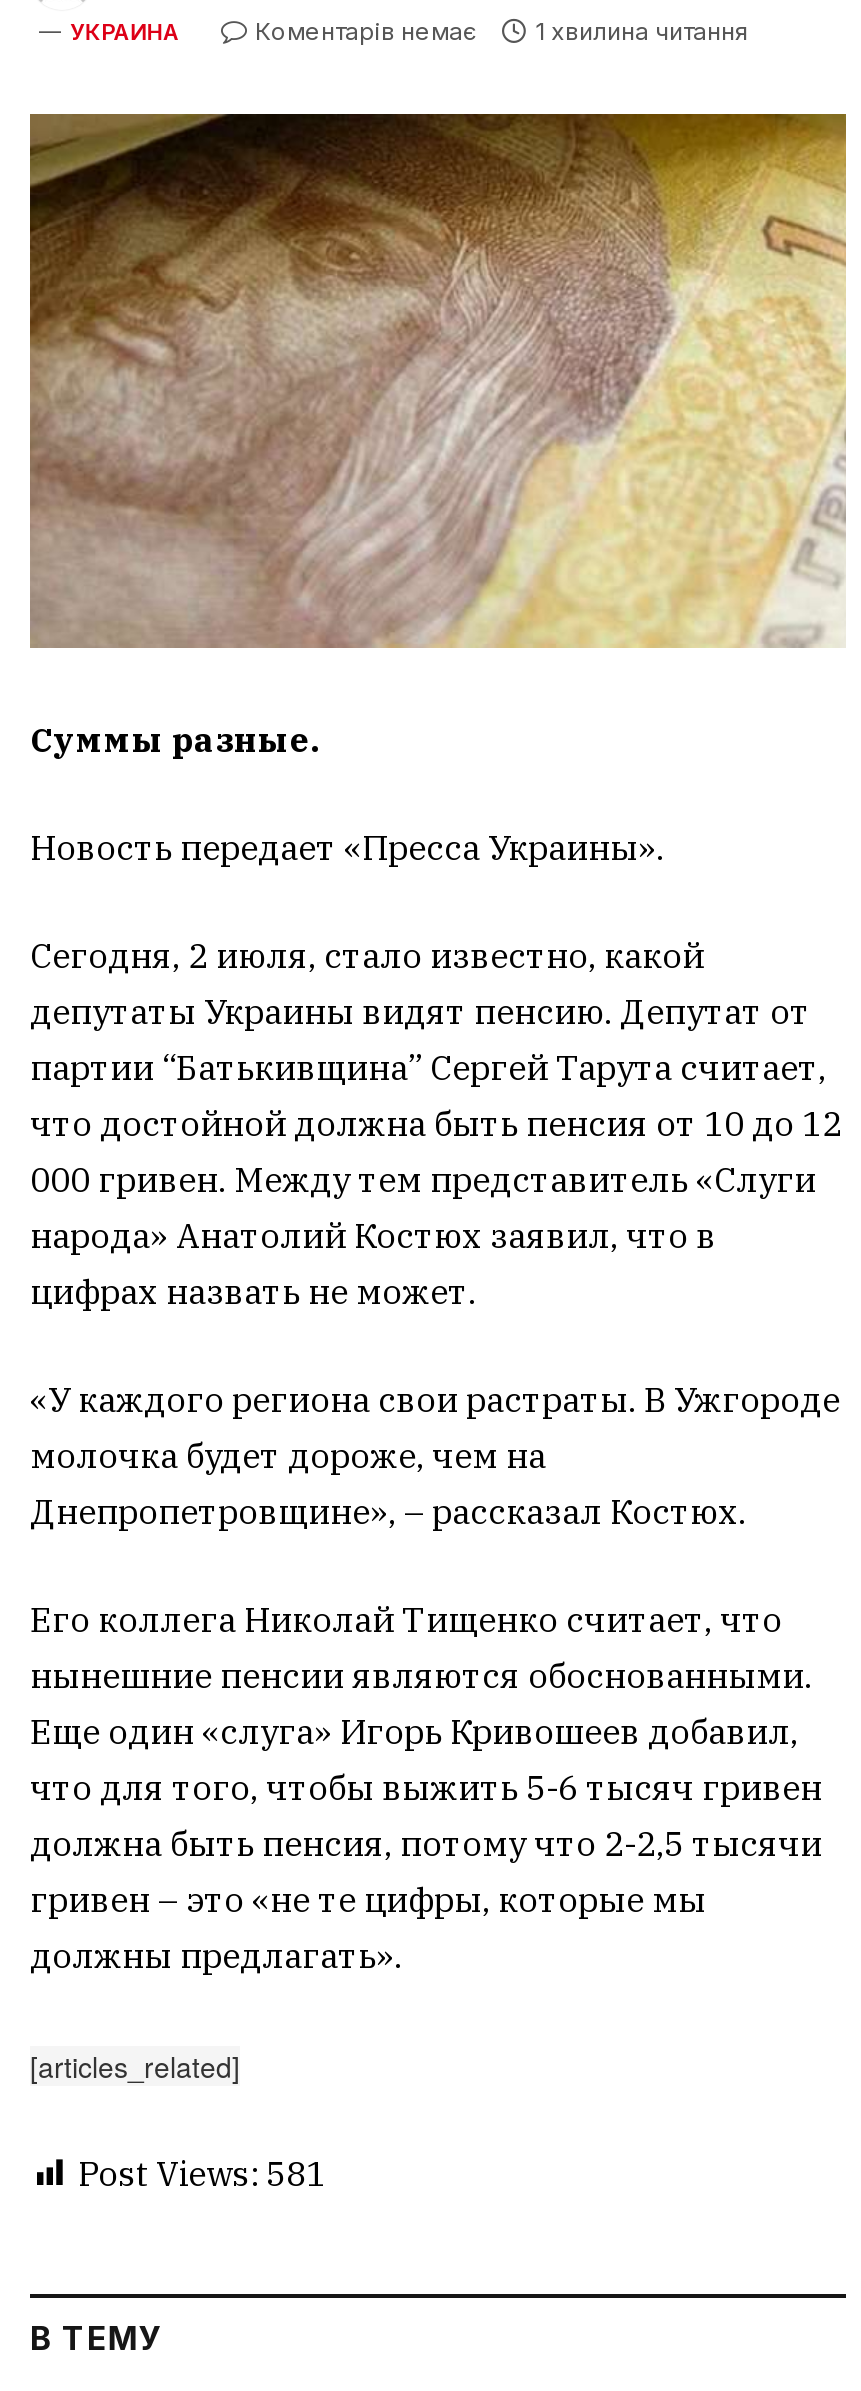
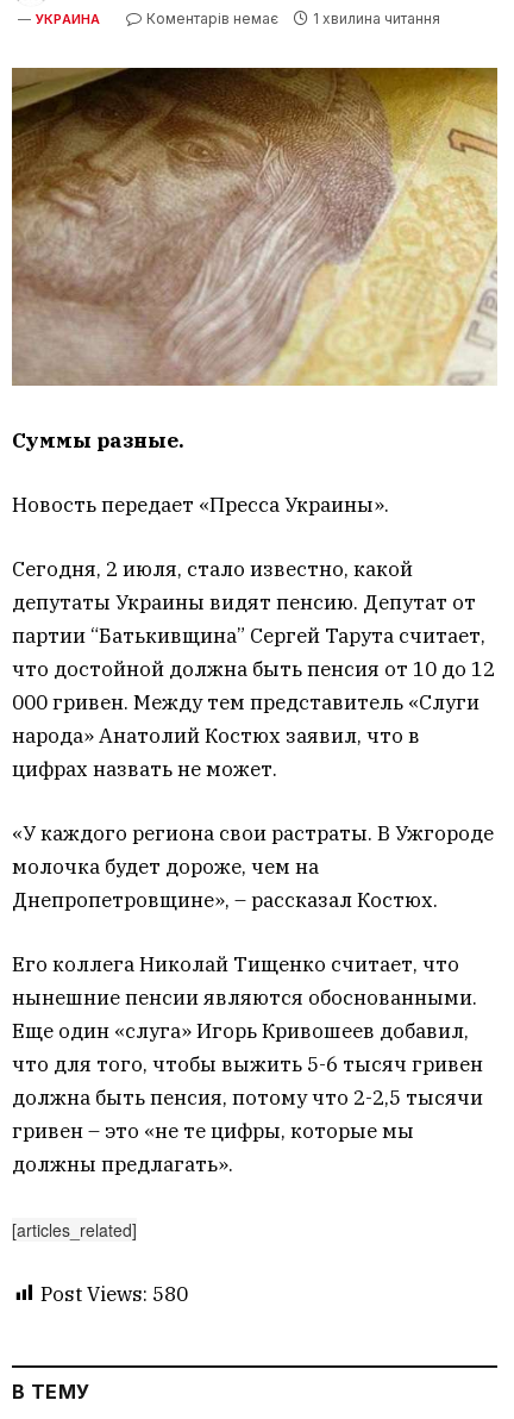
- Post Views: 581
+ Post Views: 580
